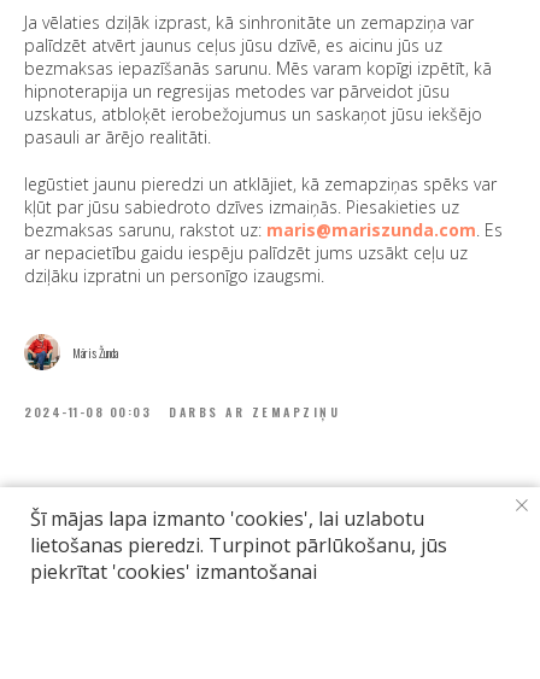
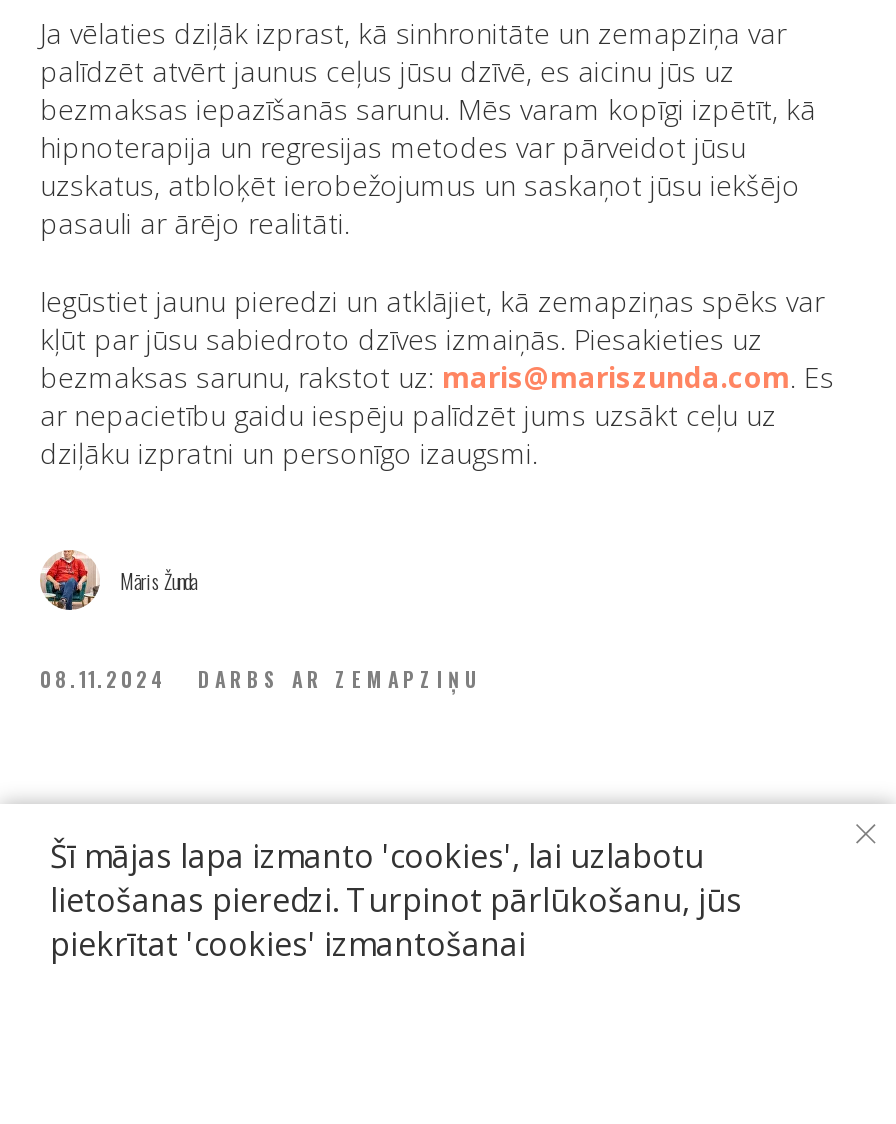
- 2024-11-08 00:03 DARBS AR ZEMAPZIŅU
+ 08.11.2024 DARBS AR ZEMAPZIŅU
